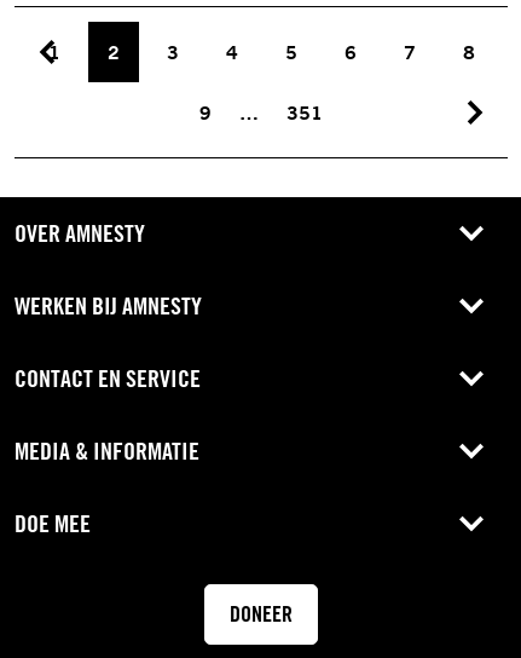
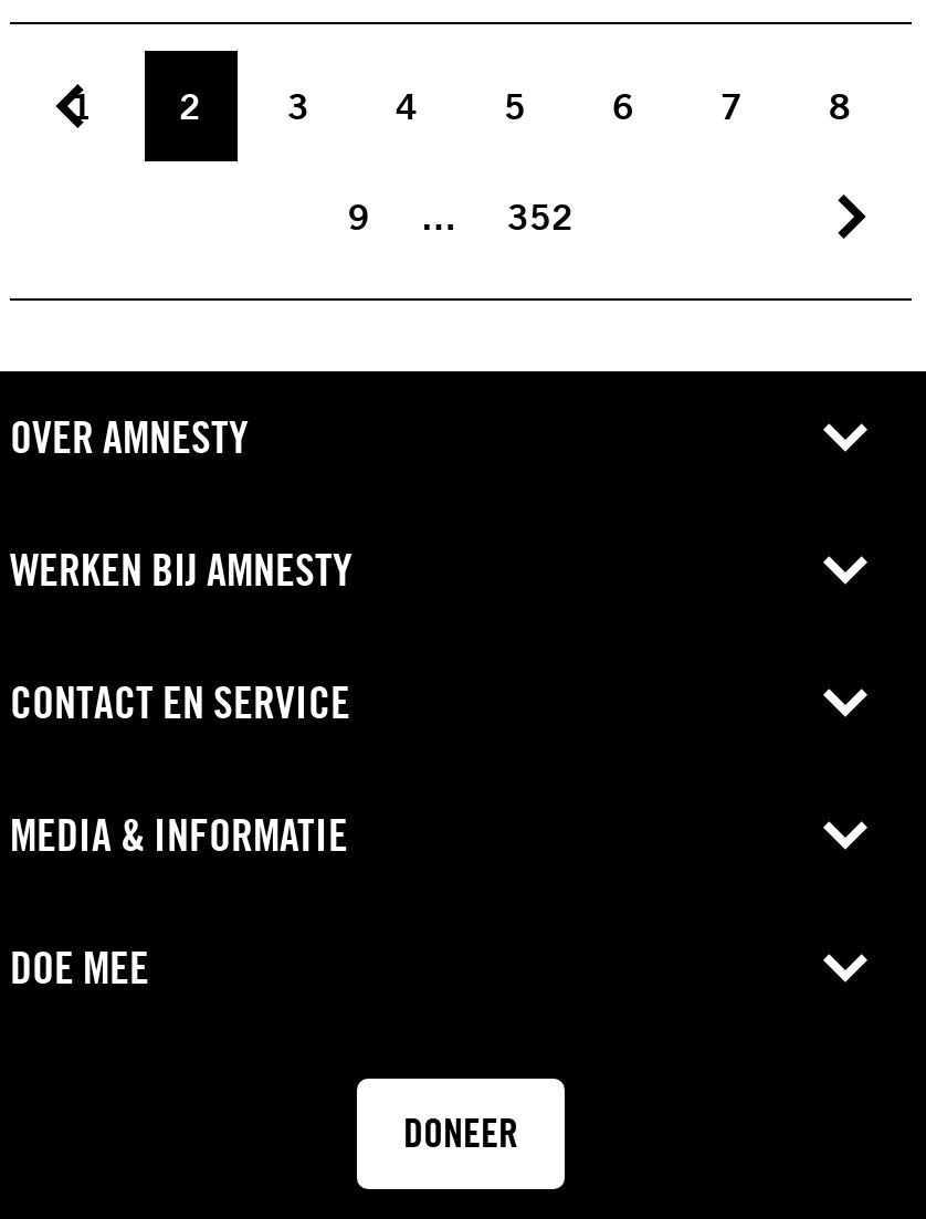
- 351
+ 352
